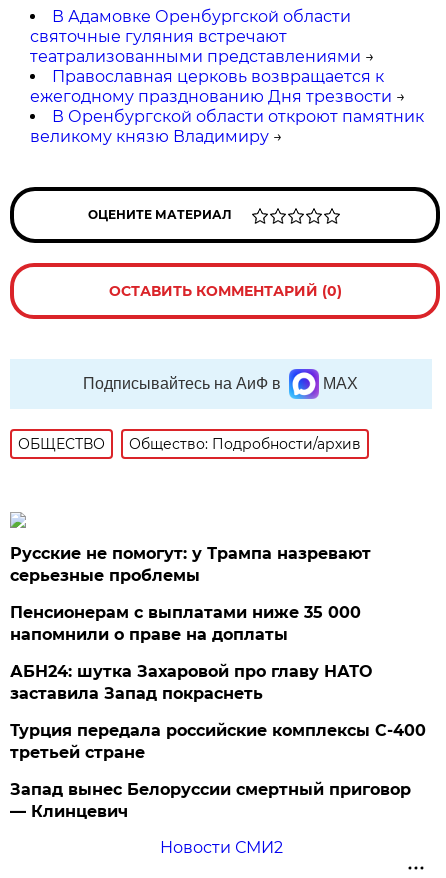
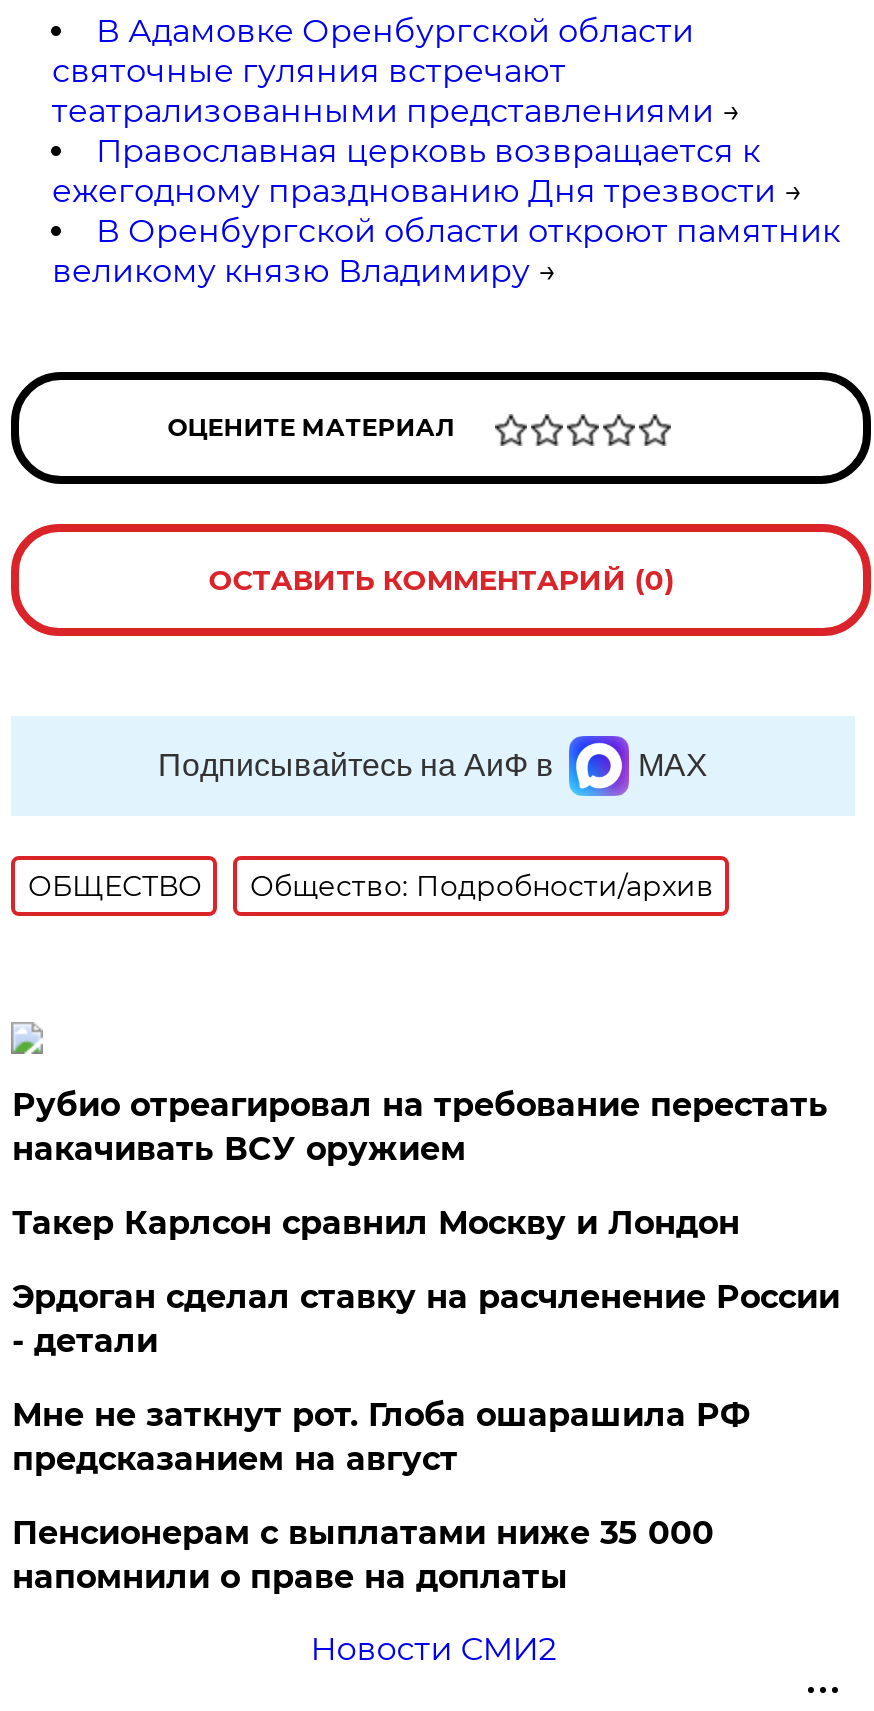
- Русские не помогут: у Трампа назревают
- серьезные проблемы
+ Рубио отреагировал на требование перестать
+ накачивать ВСУ оружием
+ Такер Карлсон сравнил Москву и Лондон
+ Эрдоган сделал ставку на расчленение России
+ - детали
+ Мне не заткнут рот. Глоба ошарашила РФ
+ предсказанием на август

moved down: Пенсионерам с выплатами ниже 35 000 | напомнили о праве на доплаты

- АБН24: шутка Захаровой про главу НАТО
- заставила Запад покраснеть
- Турция передала российские комплексы С-400
- третьей стране
- Запад вынес Белоруссии смертный приговор
- — Клинцевич
